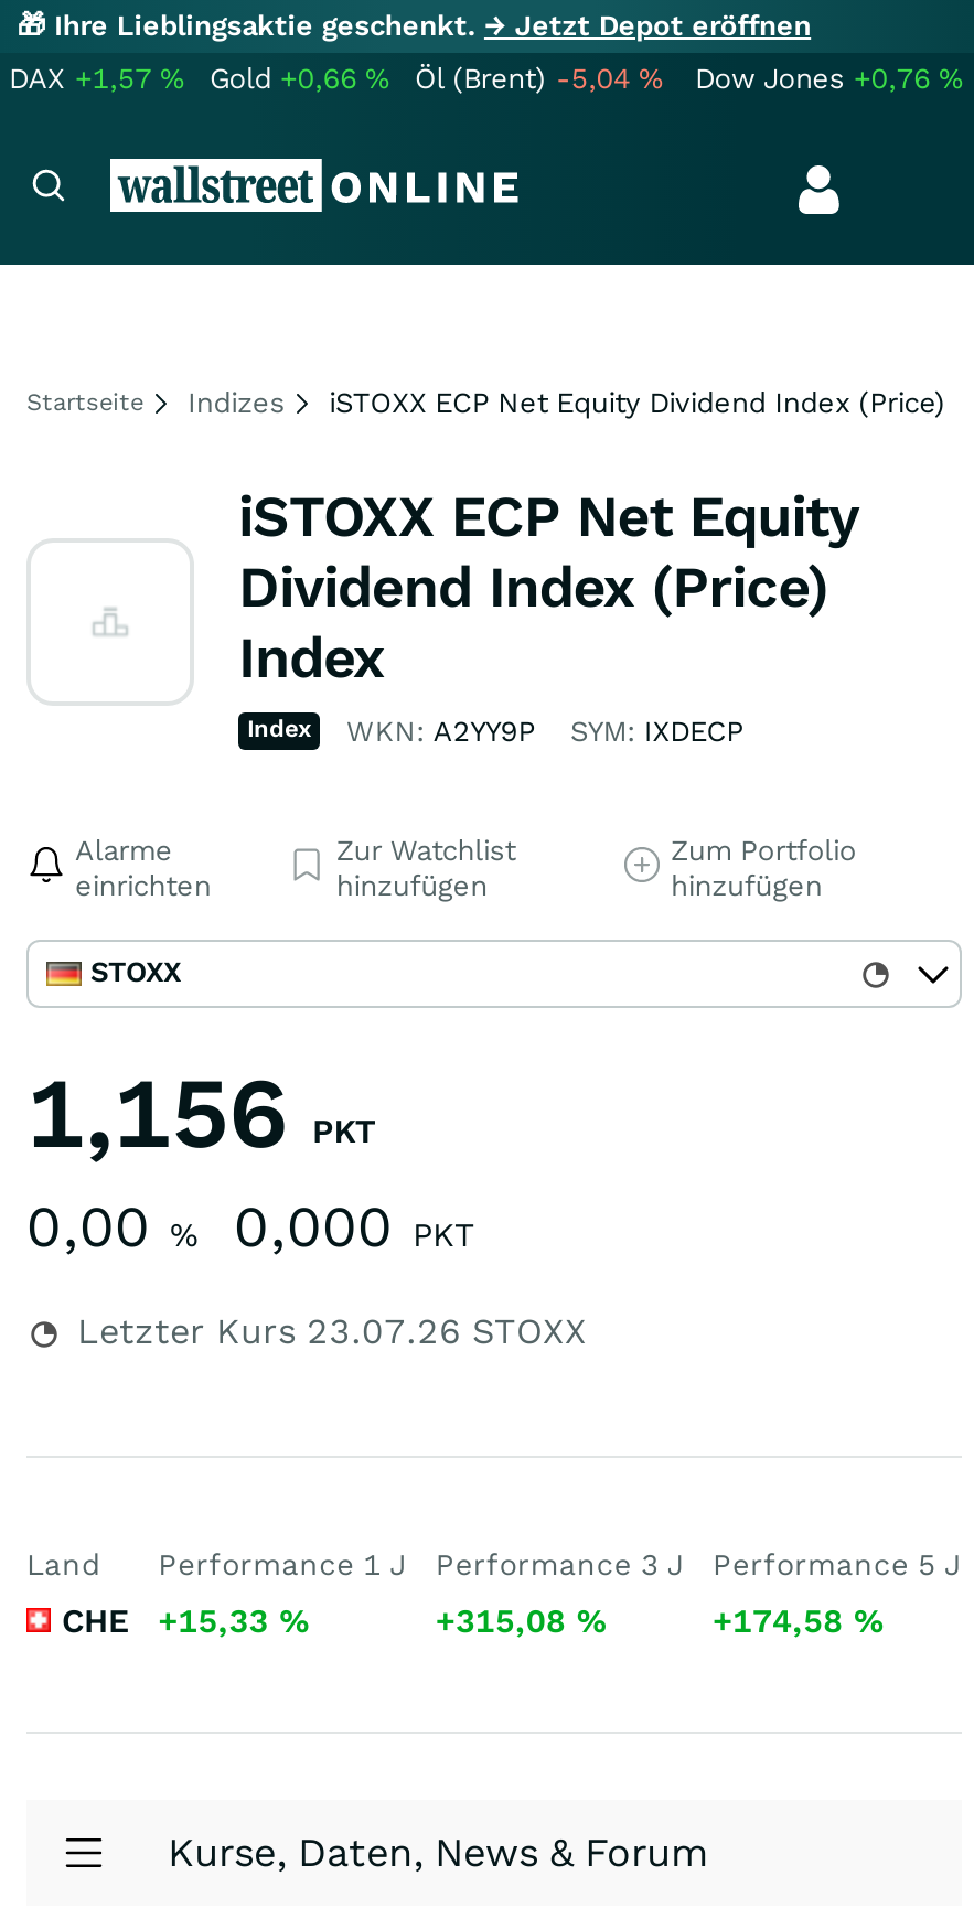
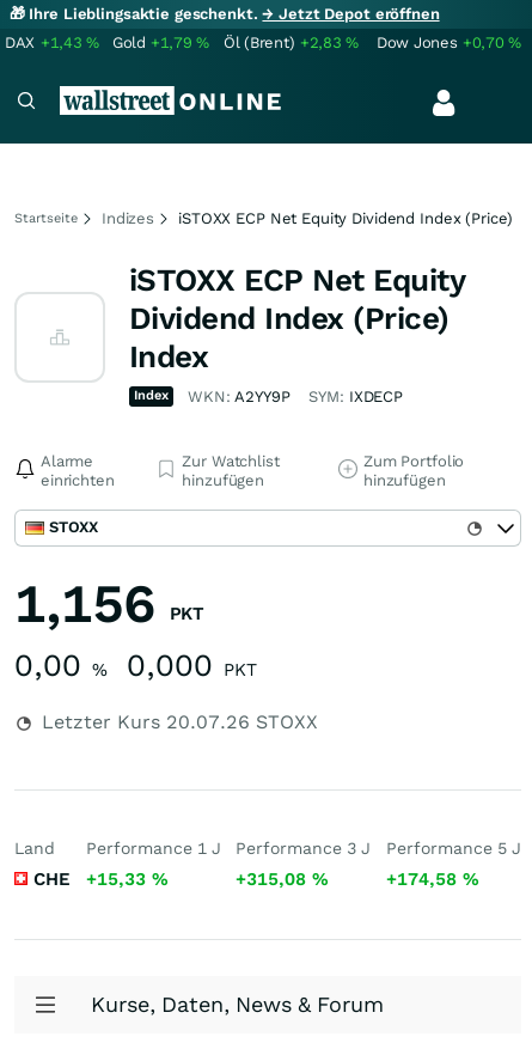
- DAX +1,57%
+ DAX +1,43%

- Gold +0,66%
+ Gold +1,79%

- Öl (Brent) -5,04%
+ Öl (Brent) +2,83%

- Dow Jones +0,76%
+ Dow Jones +0,70%

- Letzter Kurs 23.07.26 STOXX
+ Letzter Kurs 20.07.26 STOXX
